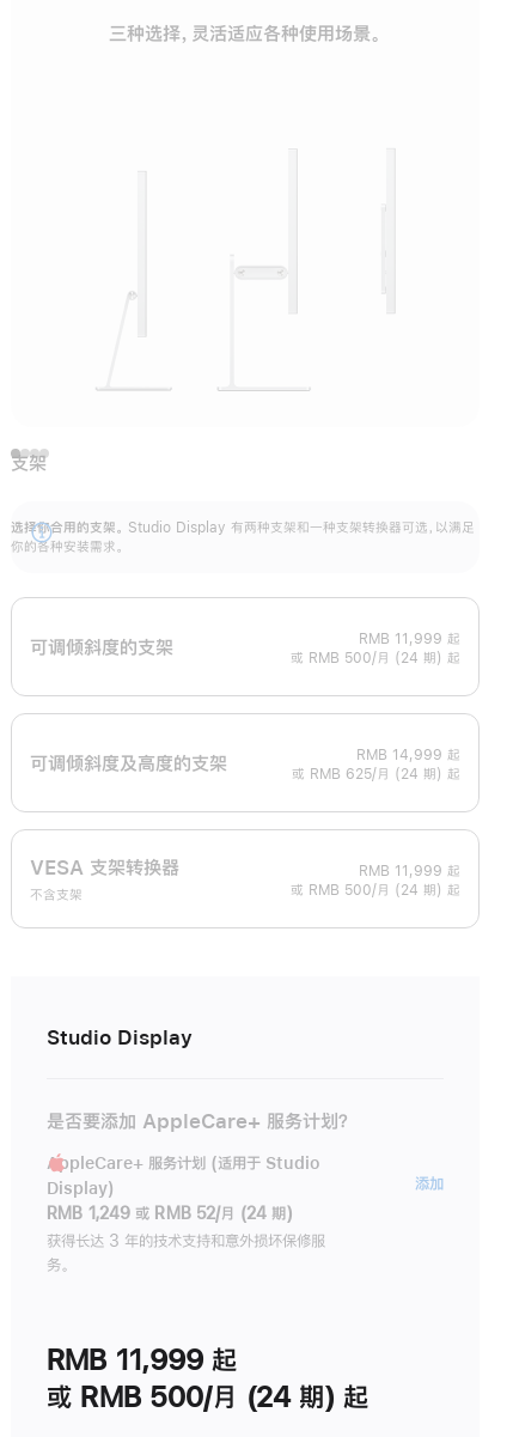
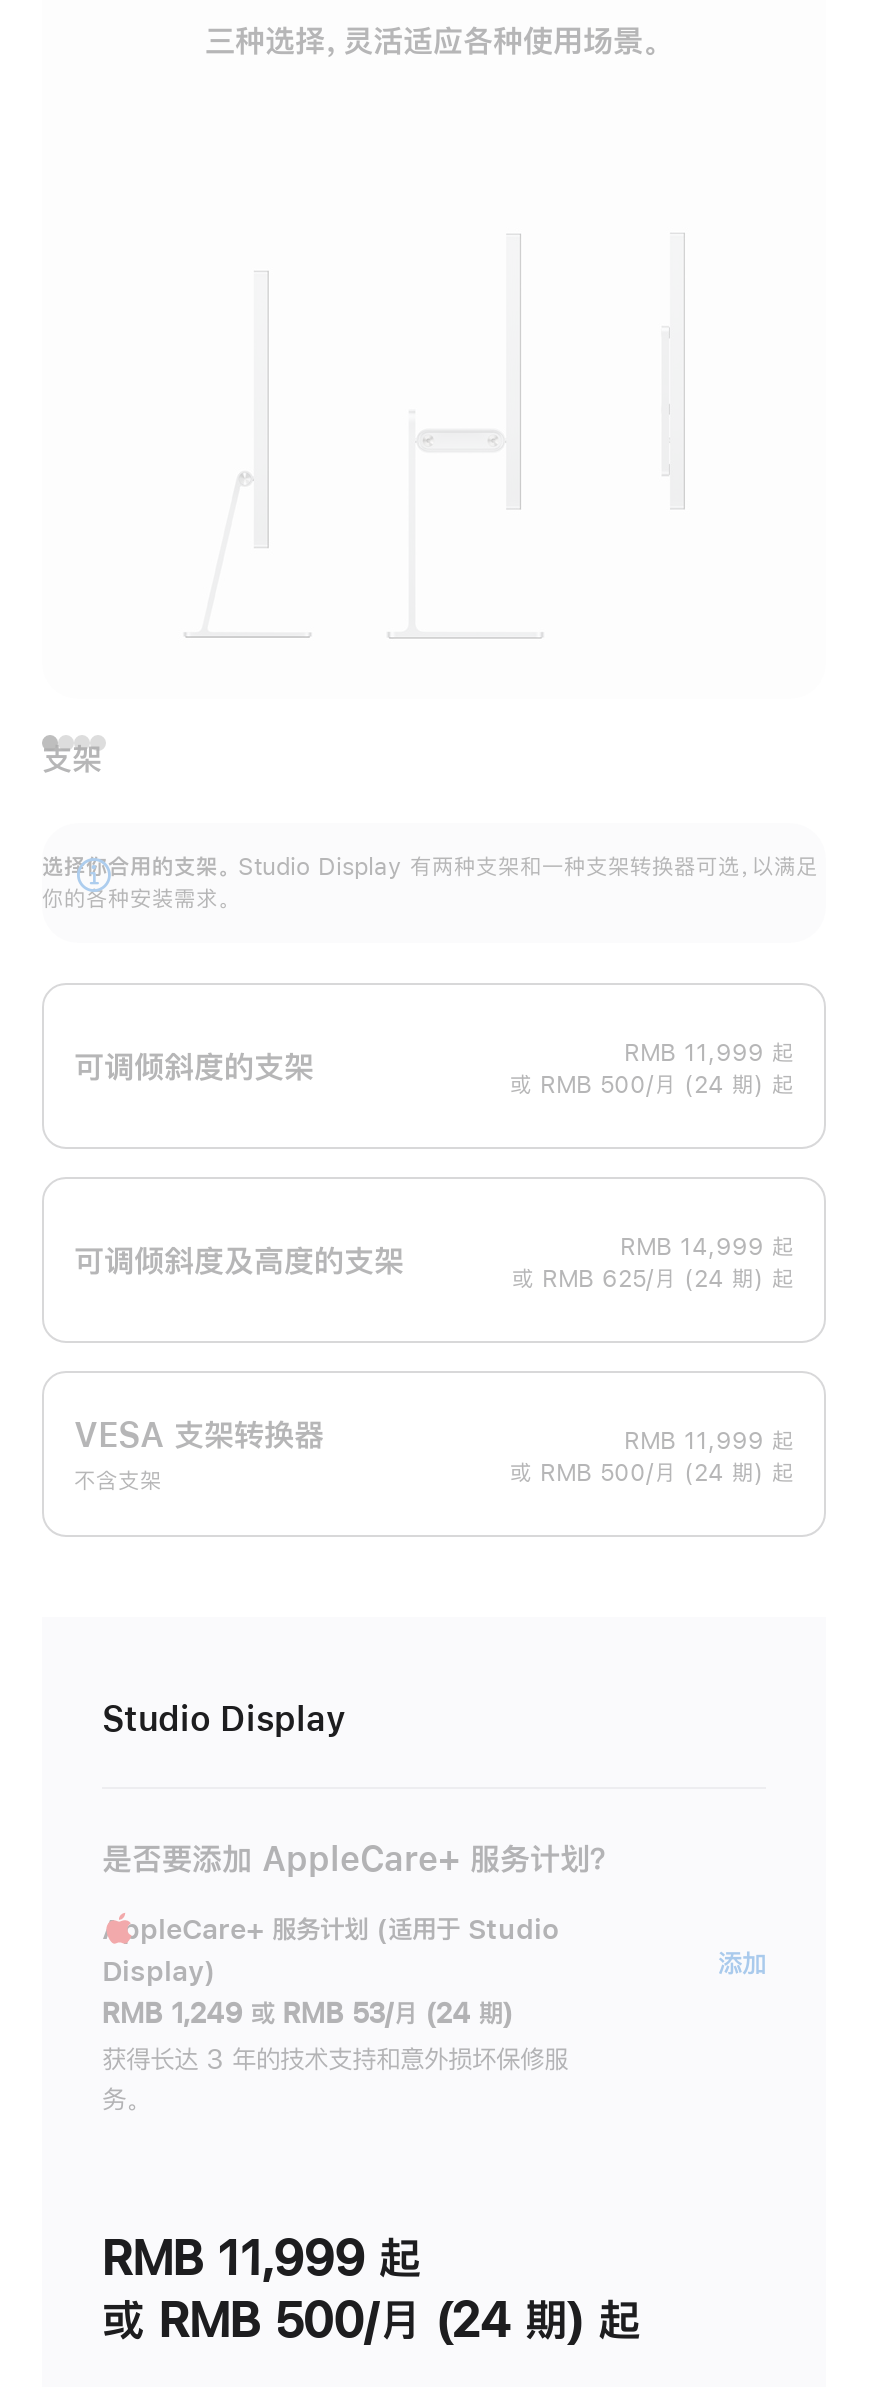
- RMB 1,249 或 RMB 52/月 (24 期)
+ RMB 1,249 或 RMB 53/月 (24 期)
